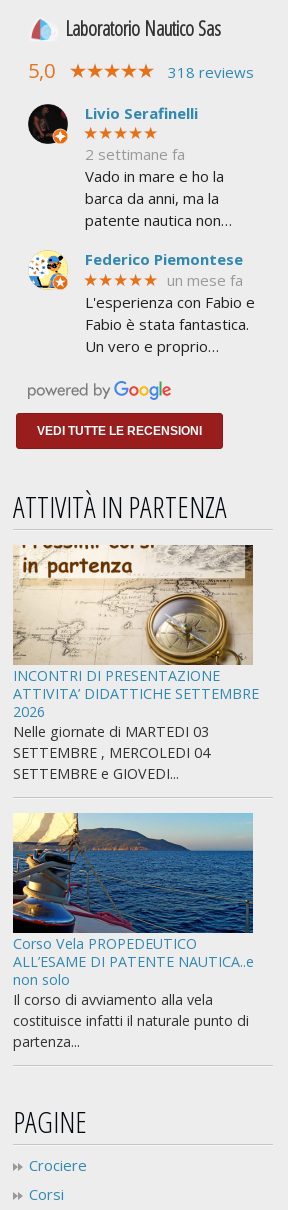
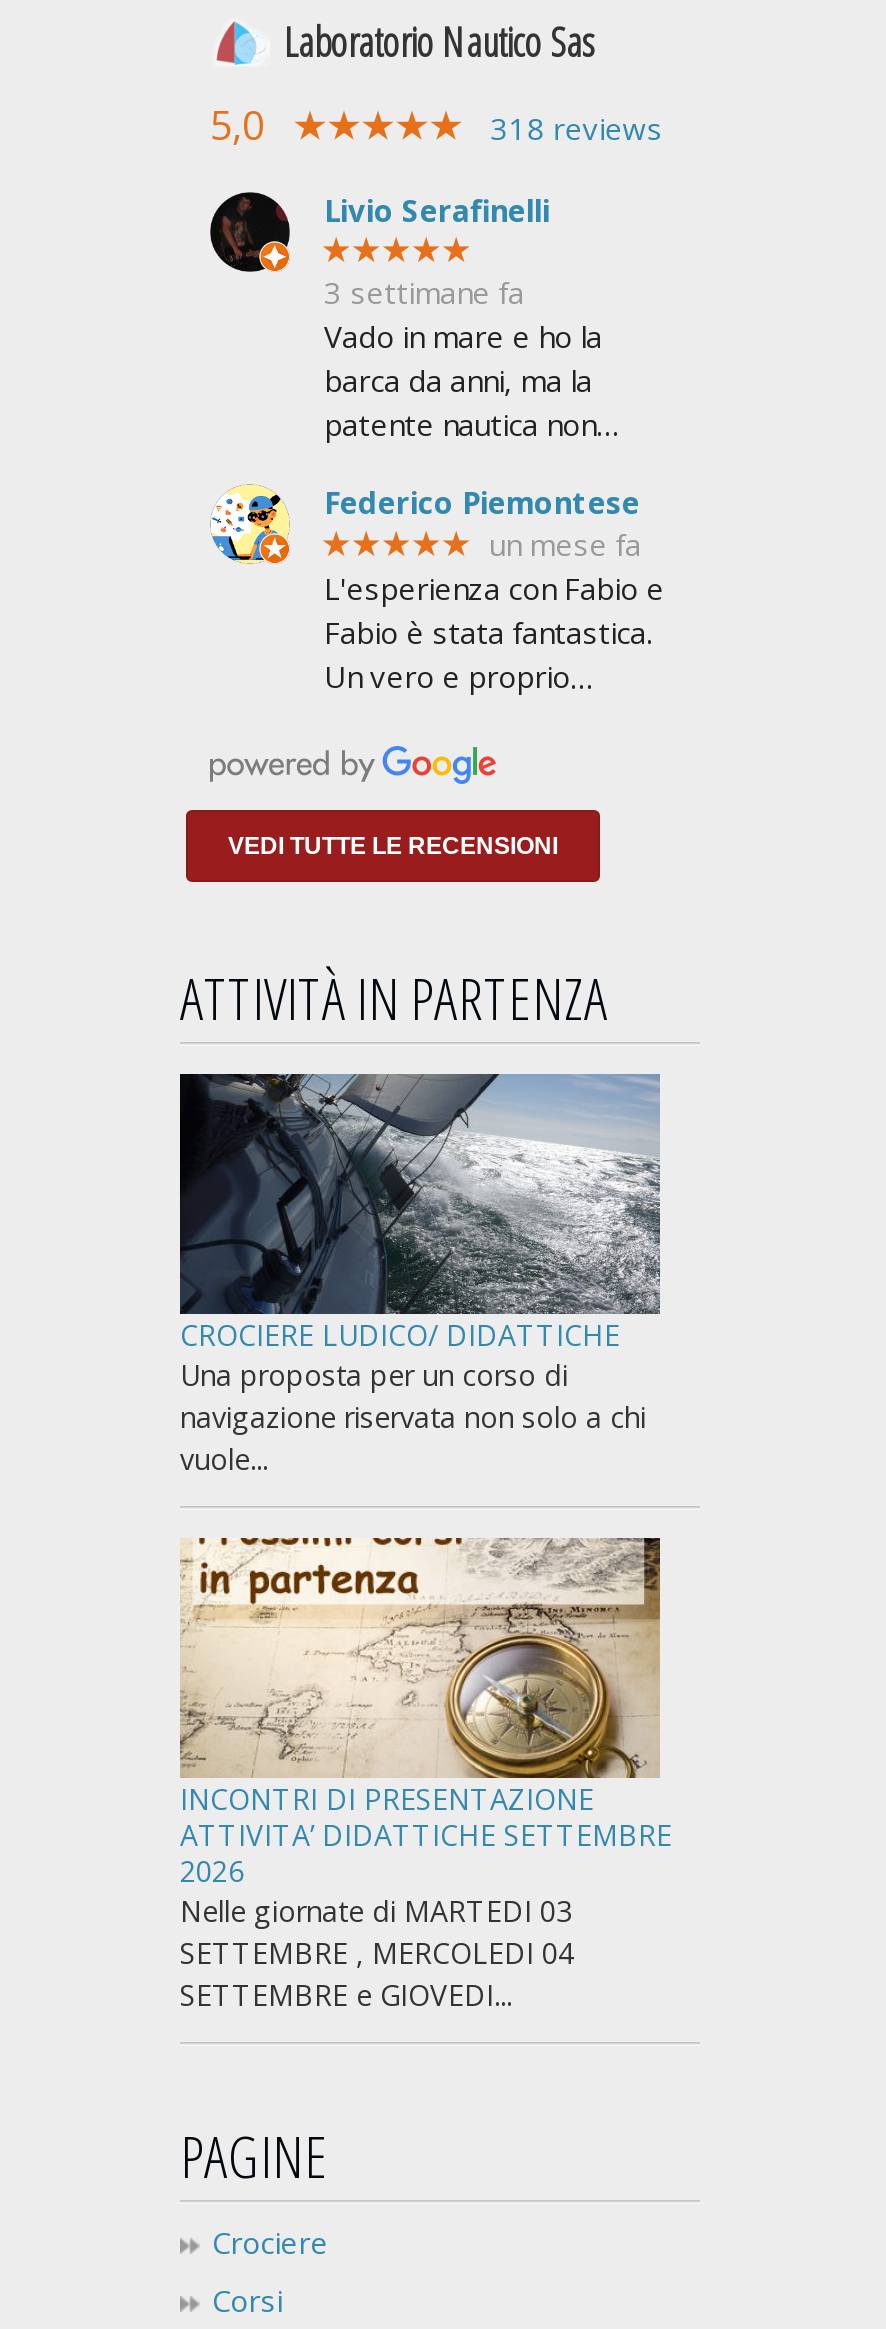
- 2 settimane fa
+ 3 settimane fa

+ [image]
+ CROCIERE LUDICO/ DIDATTICHE
+ Una proposta per un corso di
+ navigazione riservata non solo a chi
+ vuole...

moved down: [image] | INCONTRI DI PRESENTAZIONE | ATTIVITA’ DIDATTICHE SETTEMBRE | 2026 | Nelle giornate di MARTEDI 03 | SETTEMBRE , MERCOLEDI 04 | SETTEMBRE e GIOVEDI...

- [image]
- Corso Vela PROPEDEUTICO
- ALL’ESAME DI PATENTE NAUTICA..e
- non solo
- Il corso di avviamento alla vela
- costituisce infatti il naturale punto di
- partenza...
